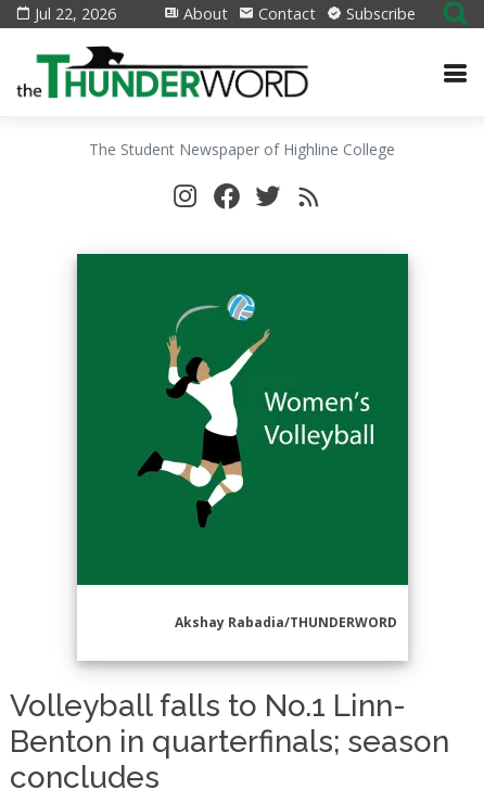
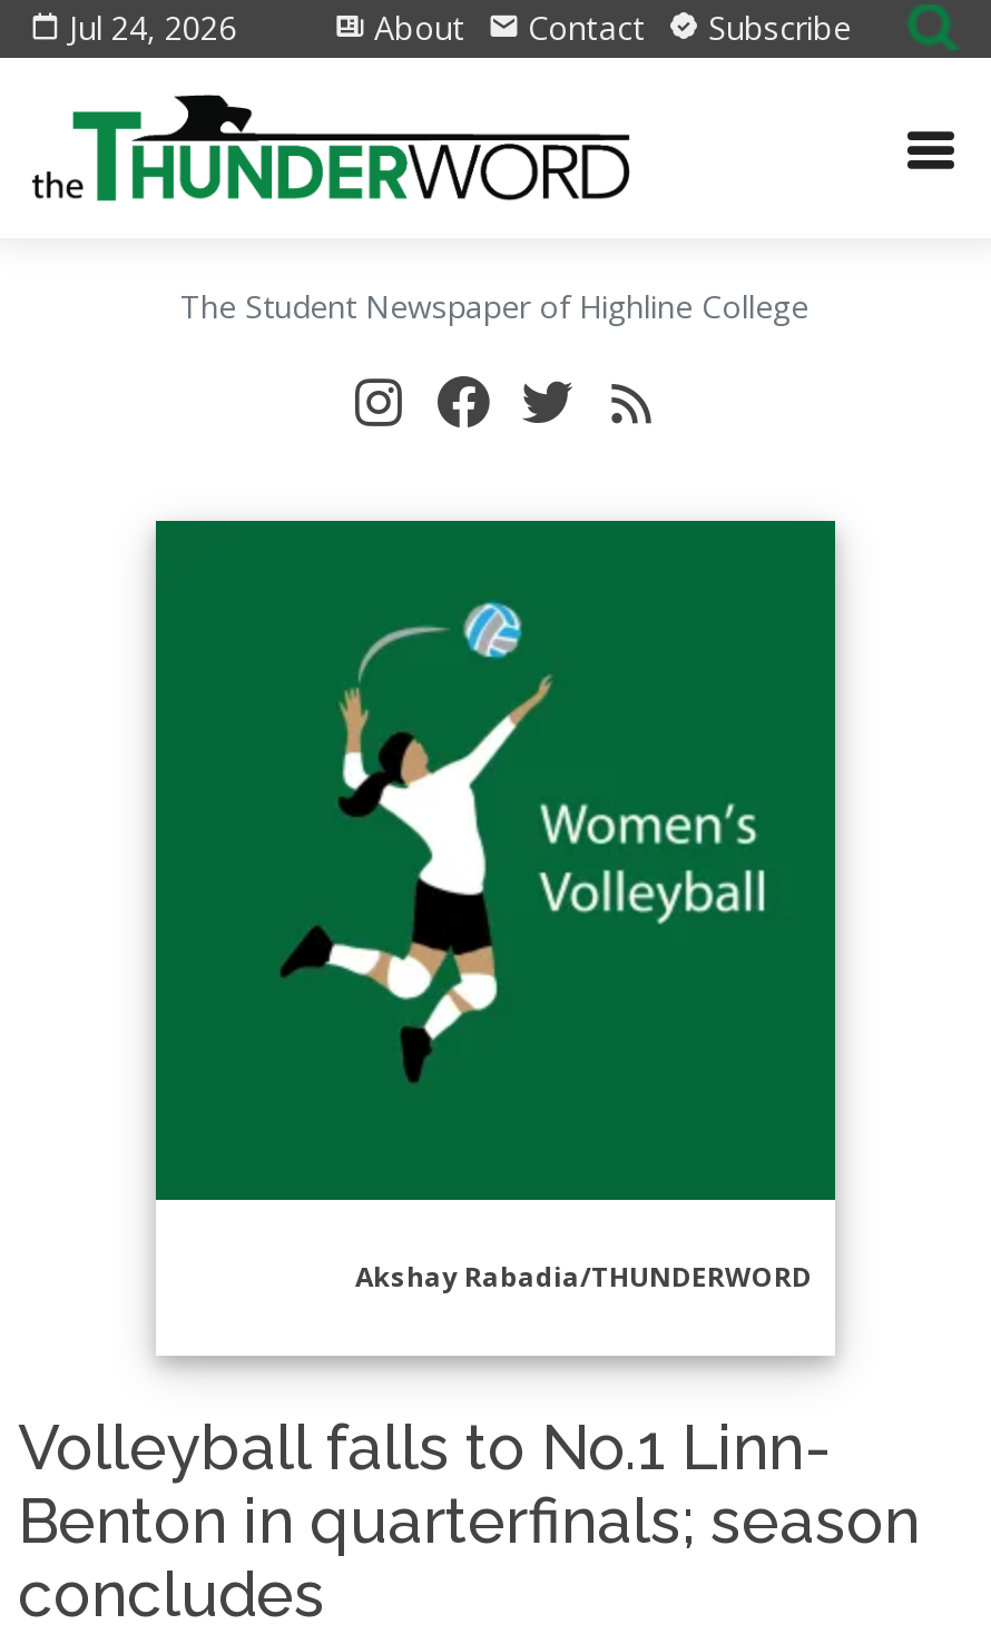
- Jul 22, 2026
+ Jul 24, 2026
